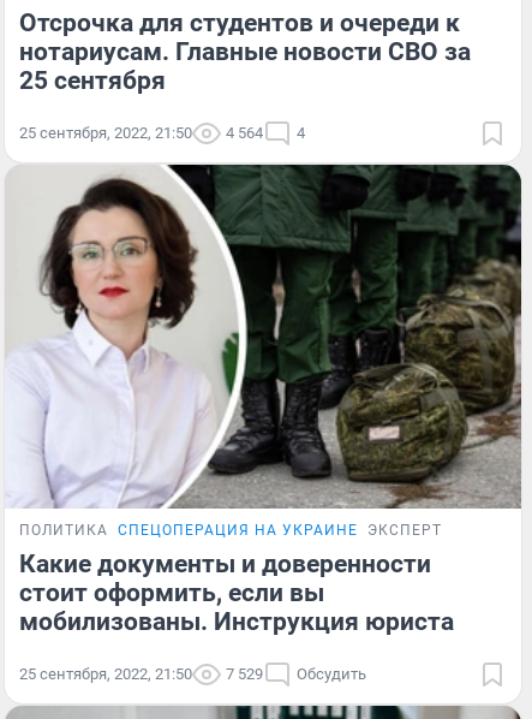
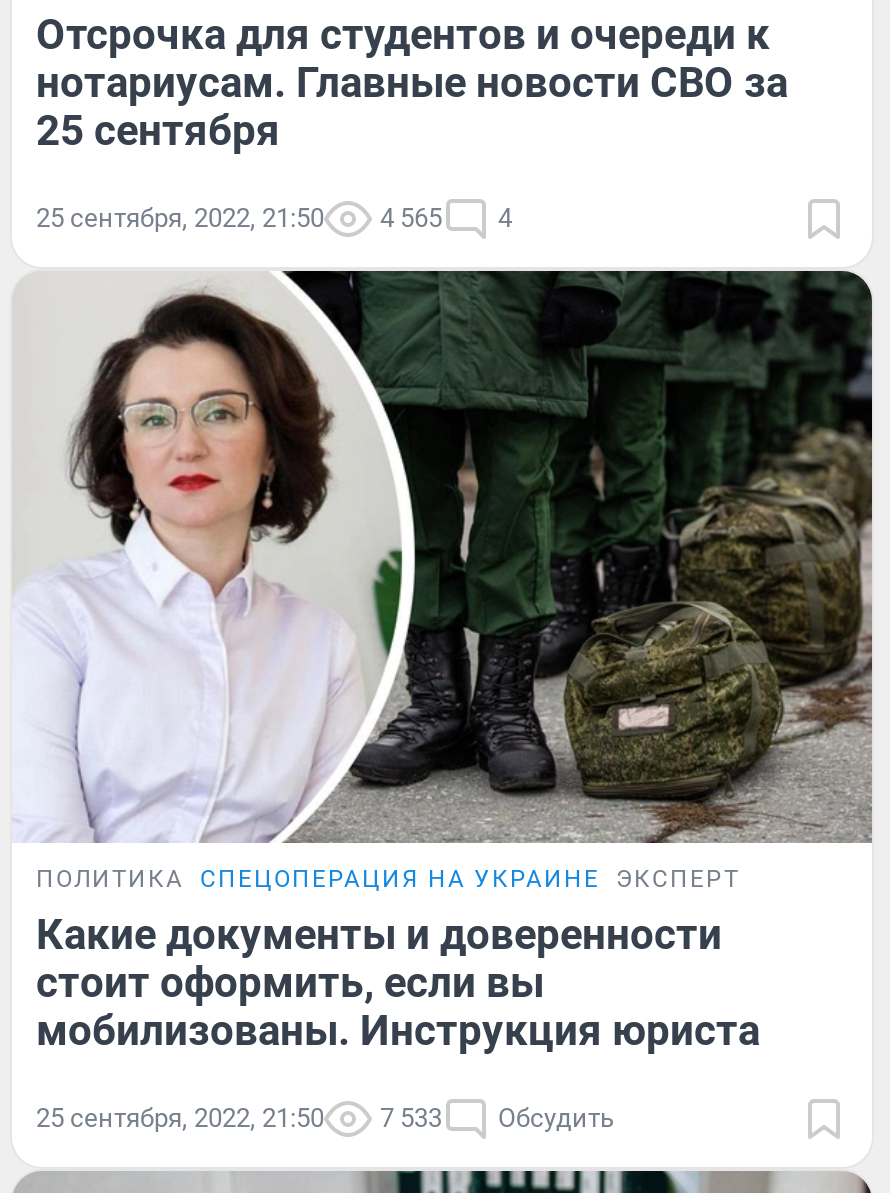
- 25 сентября, 2022, 21:50 4 564 4
+ 25 сентября, 2022, 21:50 4 565 4

- 25 сентября, 2022, 21:50 7 529 Обсудить
+ 25 сентября, 2022, 21:50 7 533 Обсудить
